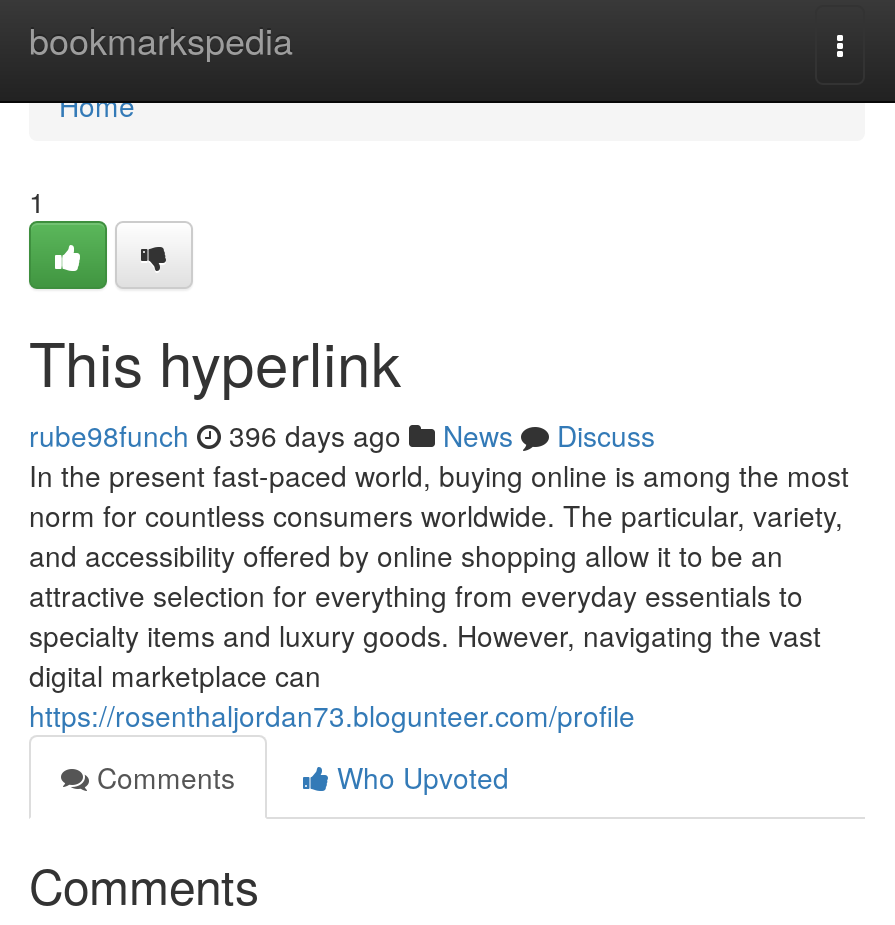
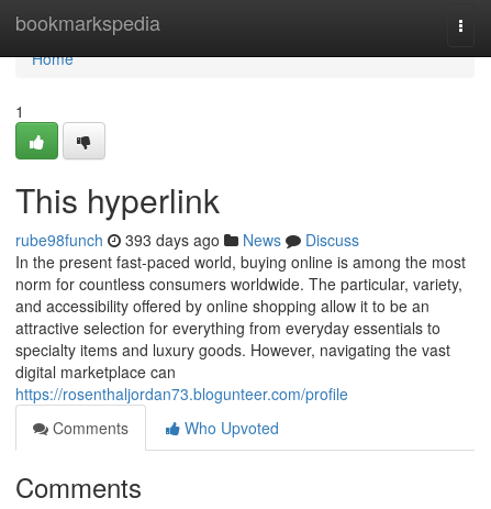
- rube98funch 396 days ago News Discuss
+ rube98funch 393 days ago News Discuss
